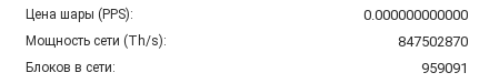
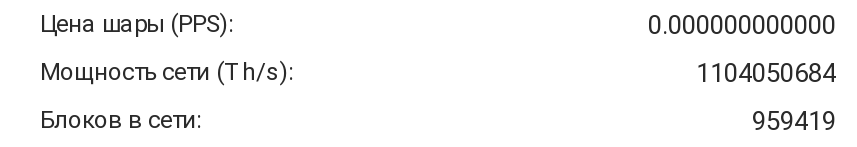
- 847502870
+ 1104050684

- 959091
+ 959419
